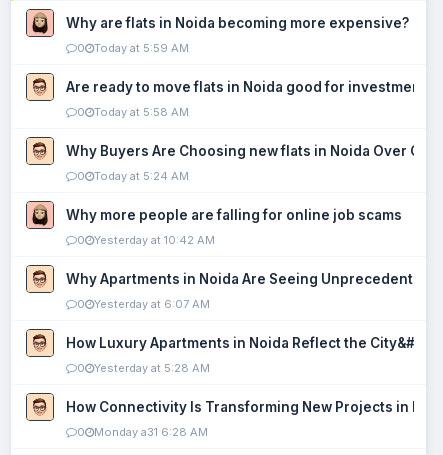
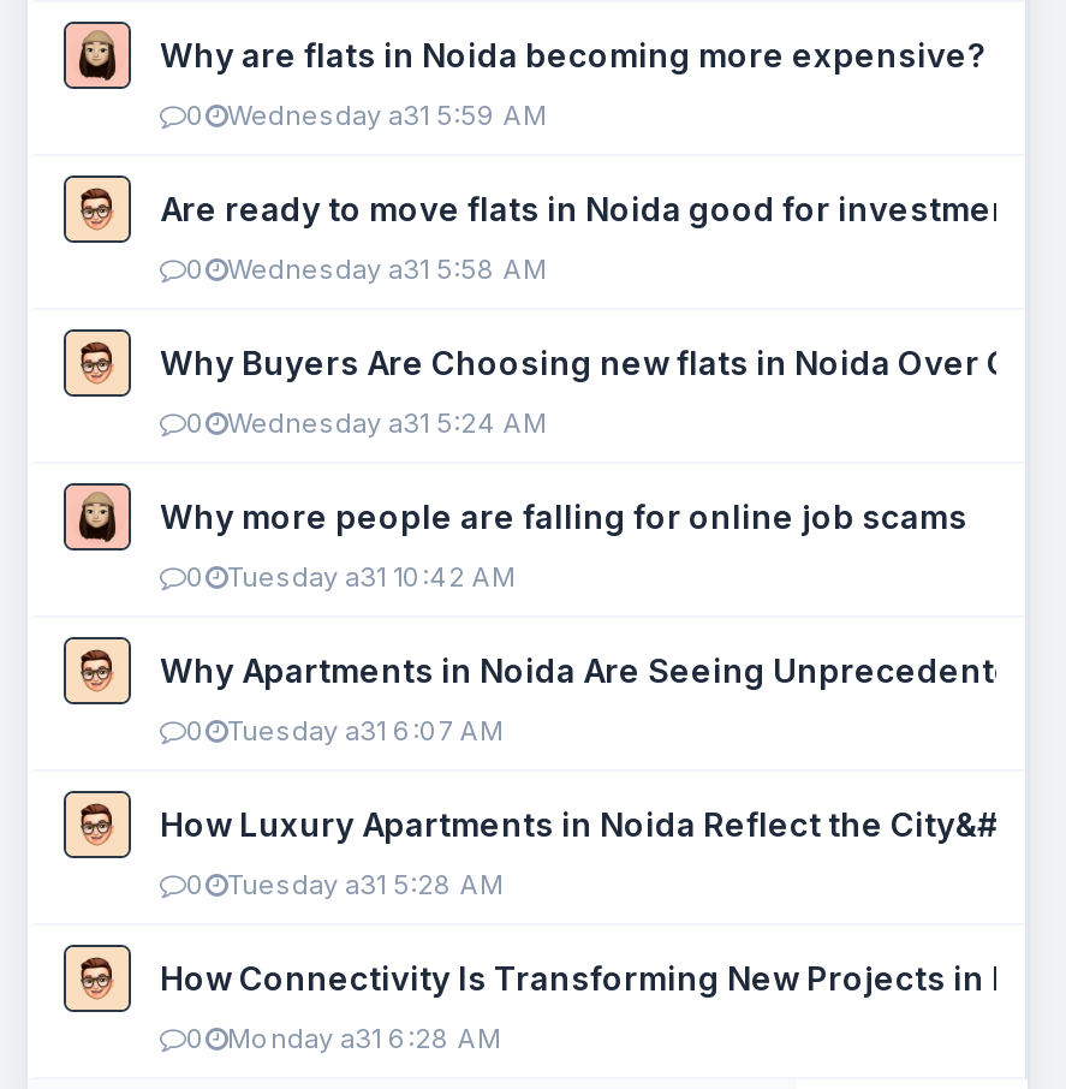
- Today at 5:59 AM
+ Wednesday a31 5:59 AM

- Today at 5:58 AM
+ Wednesday a31 5:58 AM

- Today at 5:24 AM
+ Wednesday a31 5:24 AM

- Yesterday at 10:42 AM
+ Tuesday a31 10:42 AM

- Yesterday at 6:07 AM
+ Tuesday a31 6:07 AM

- Yesterday at 5:28 AM
+ Tuesday a31 5:28 AM
